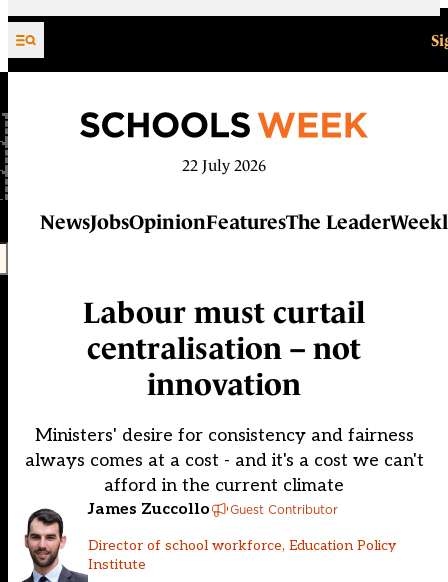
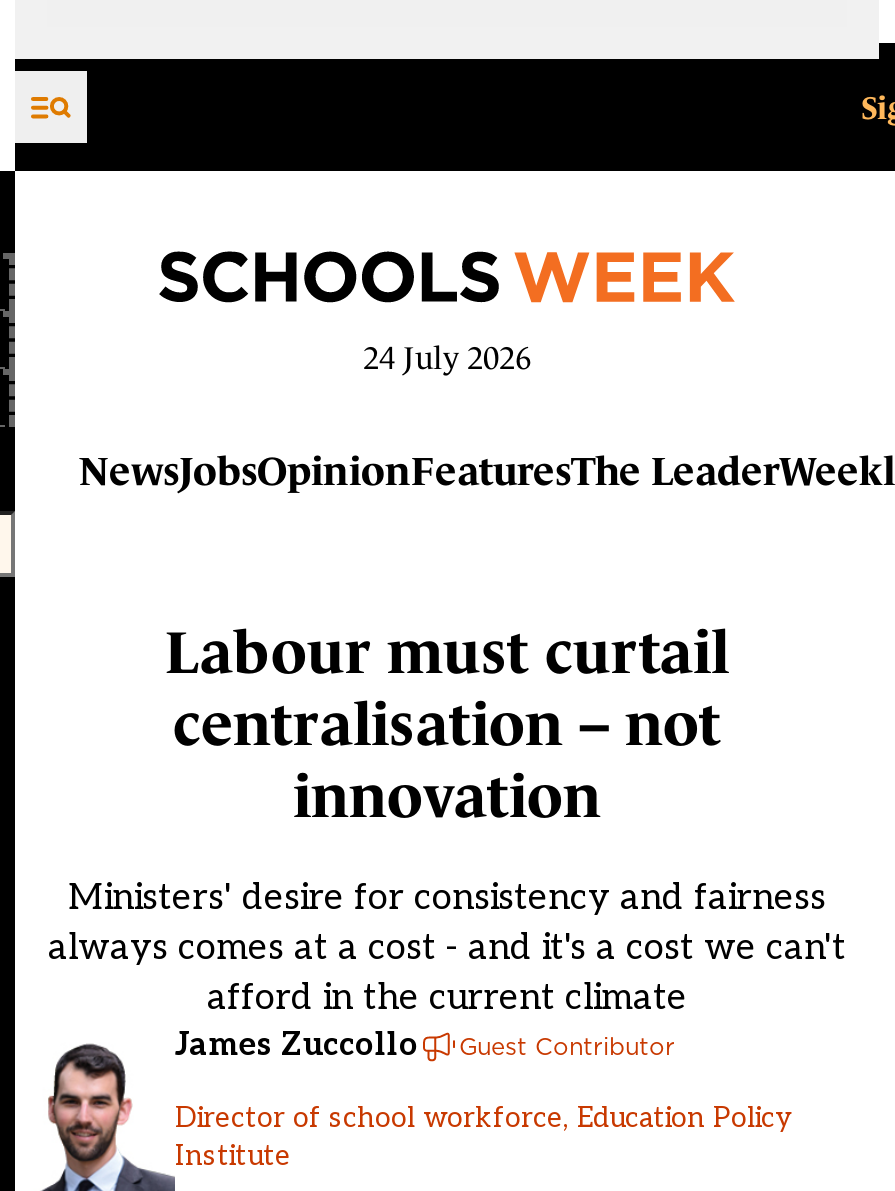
- 22 July 2026
+ 24 July 2026
